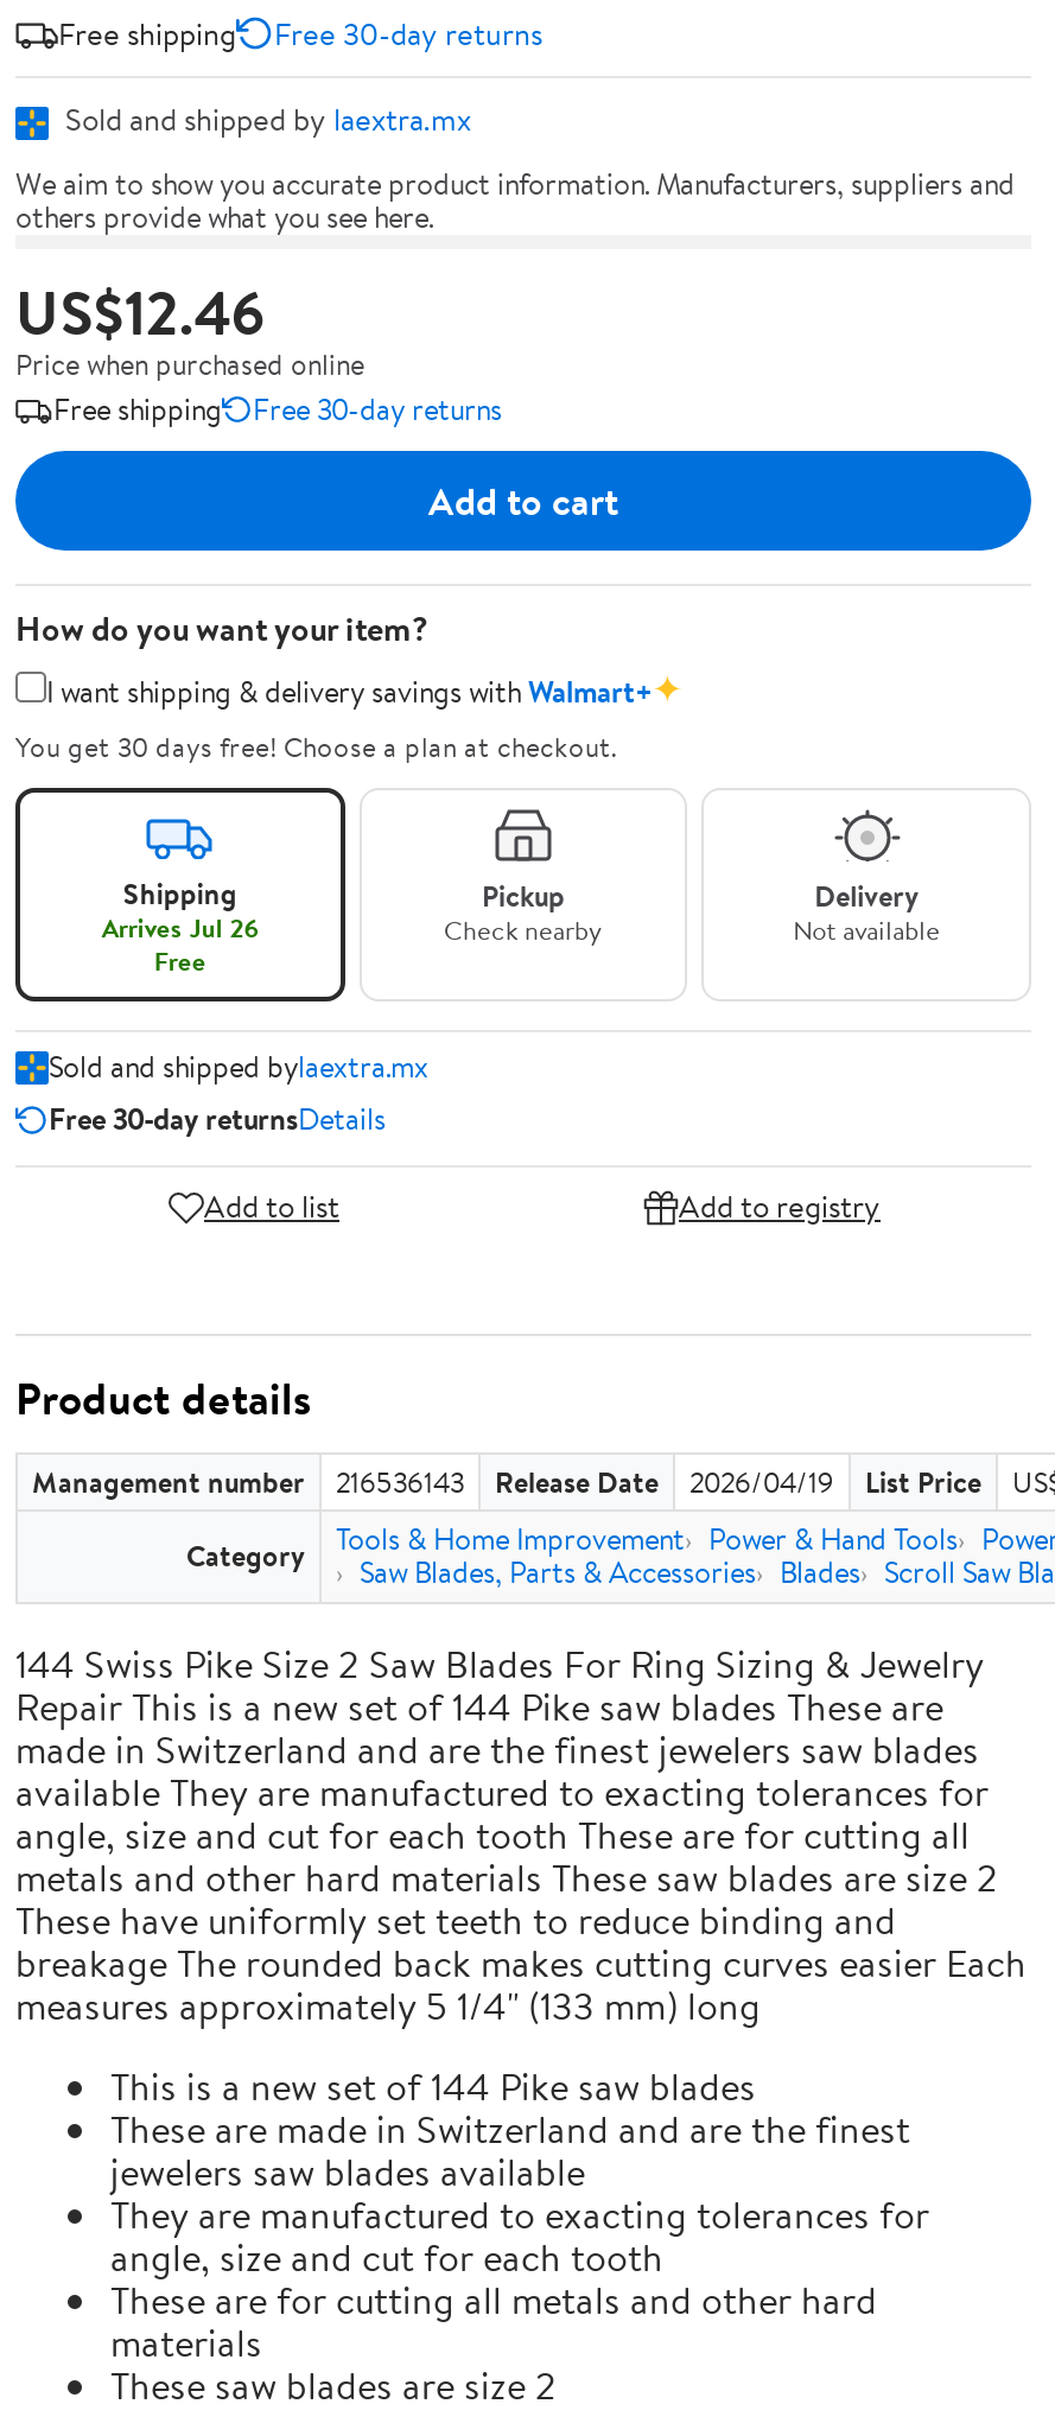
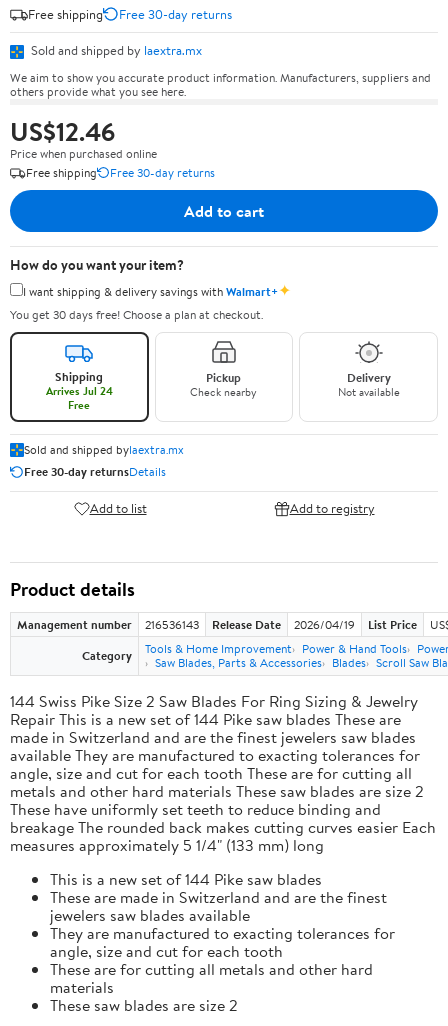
- Arrives Jul 26
+ Arrives Jul 24
